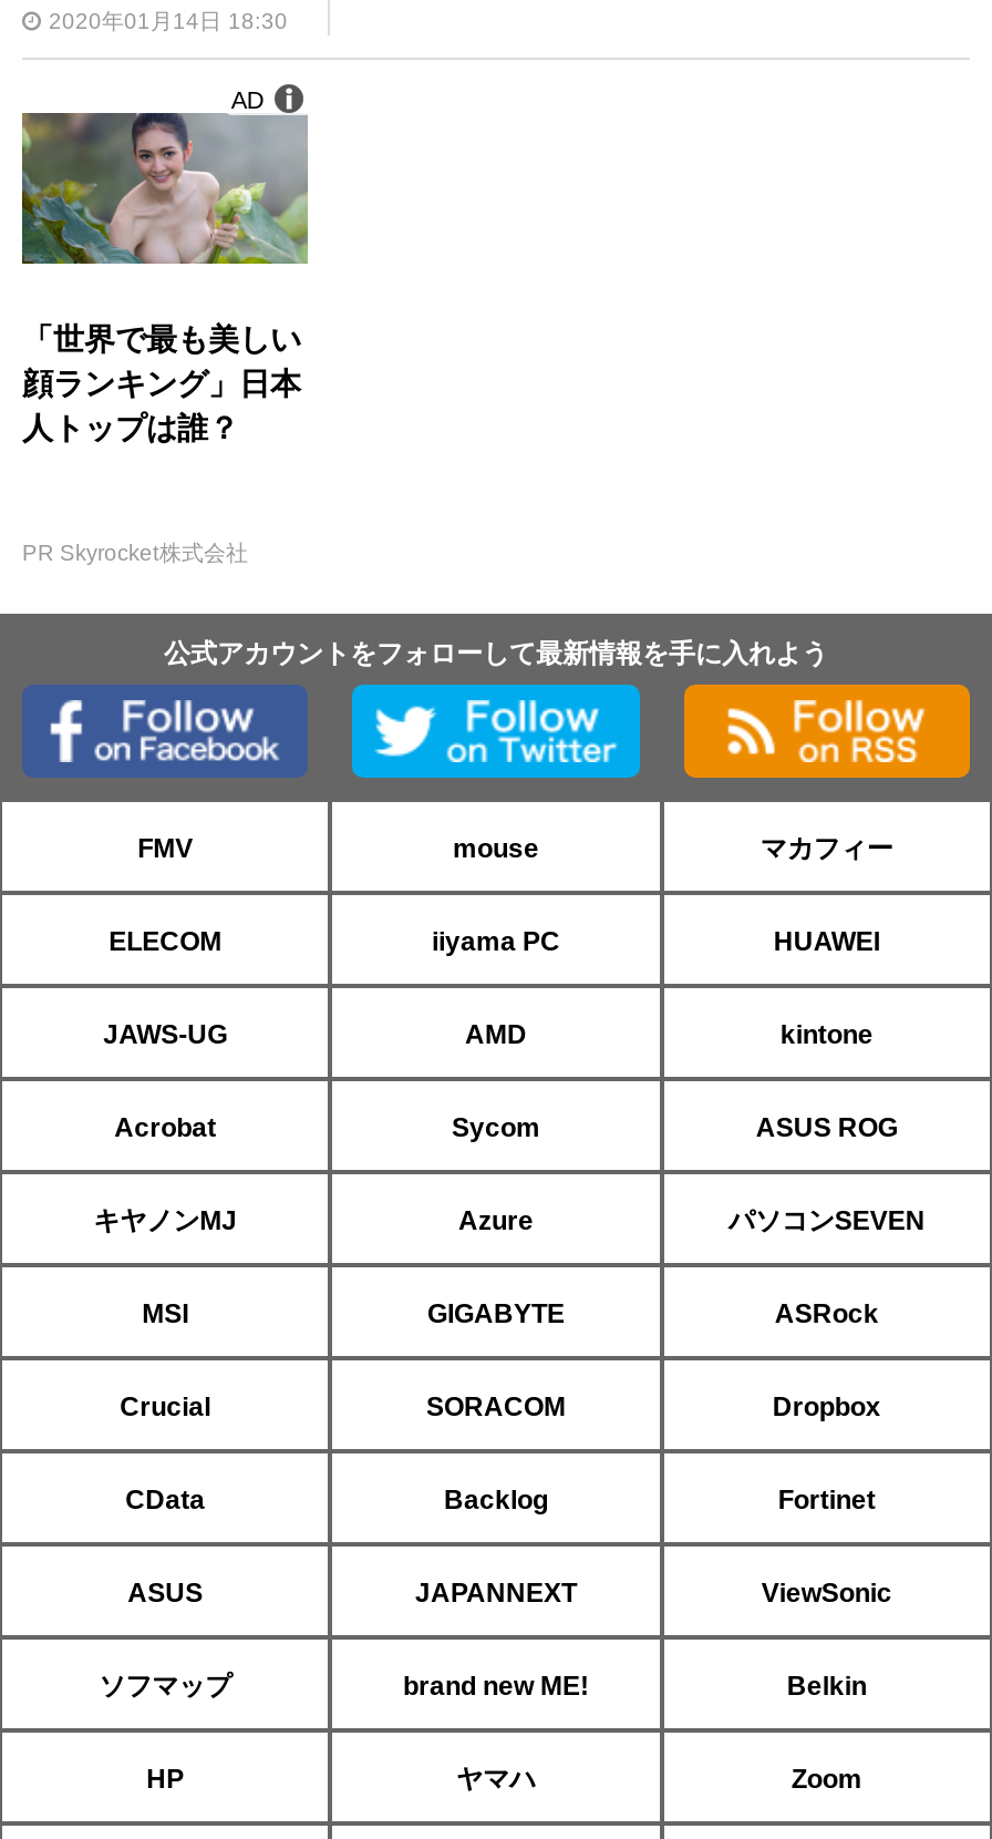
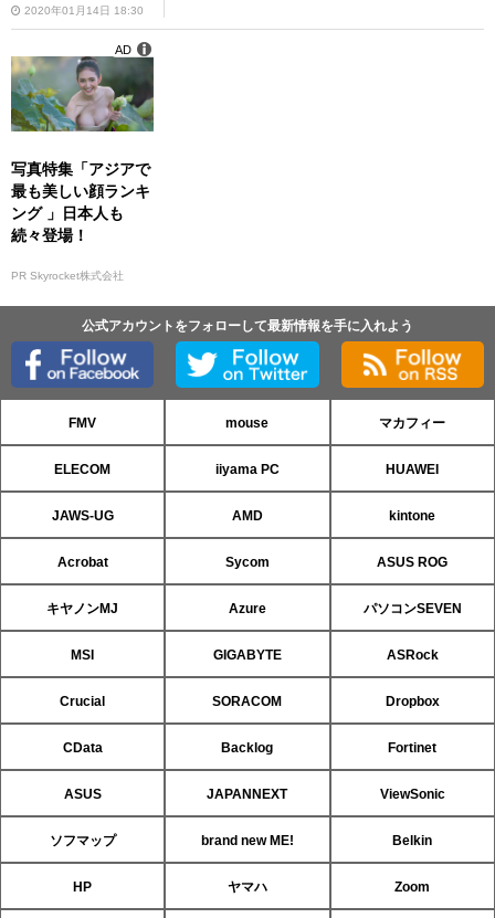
- [image]
- 「世界で最も美しい
- 顔ランキング」日本
- 人トップは誰？
+ [image]
+ 写真特集「アジアで
+ 最も美しい顔ランキ
+ ング 」日本人も
+ 続々登場！
